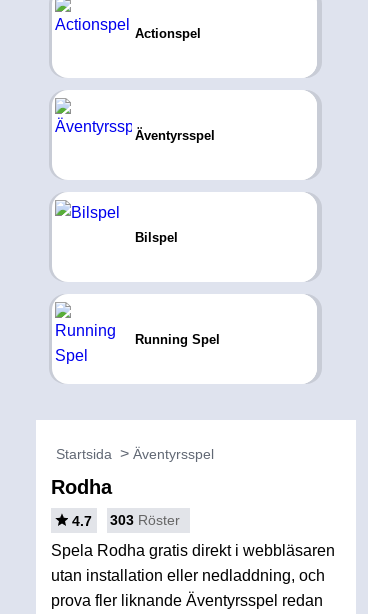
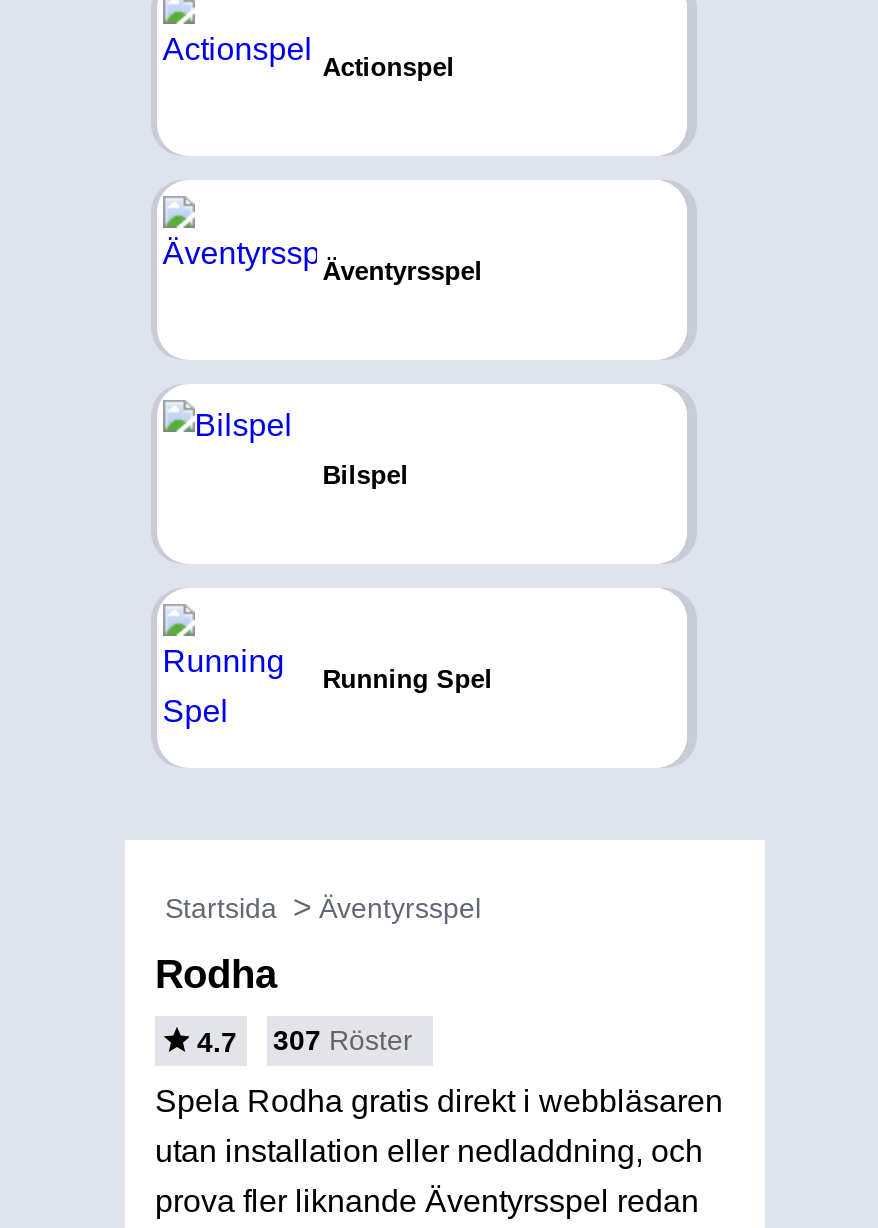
- 4.7 303 Röster
+ 4.7 307 Röster
